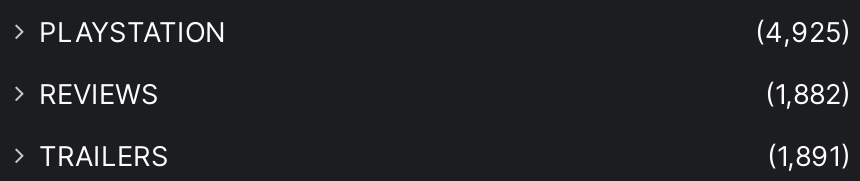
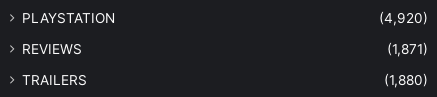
- (4,925)
+ (4,920)

- (1,882)
+ (1,871)

- (1,891)
+ (1,880)
